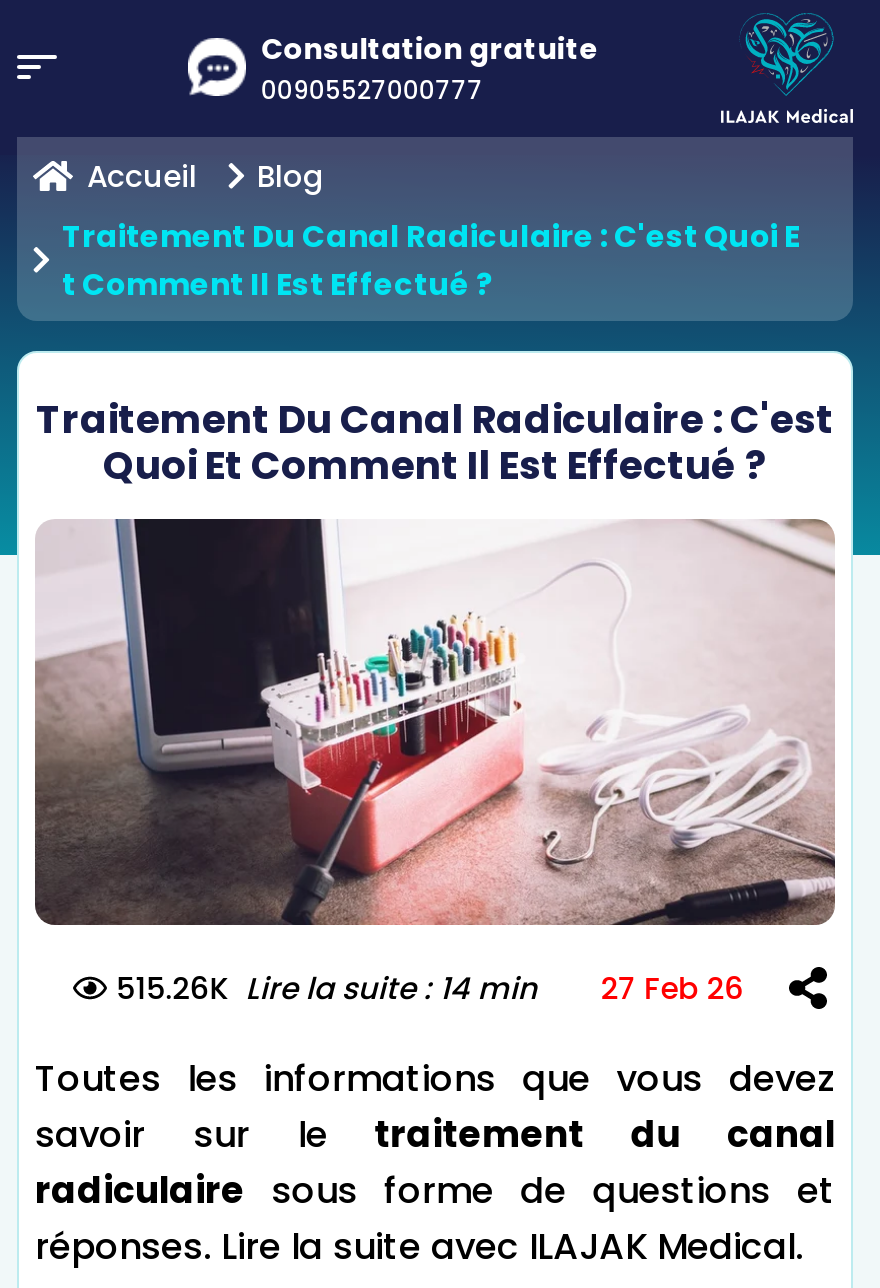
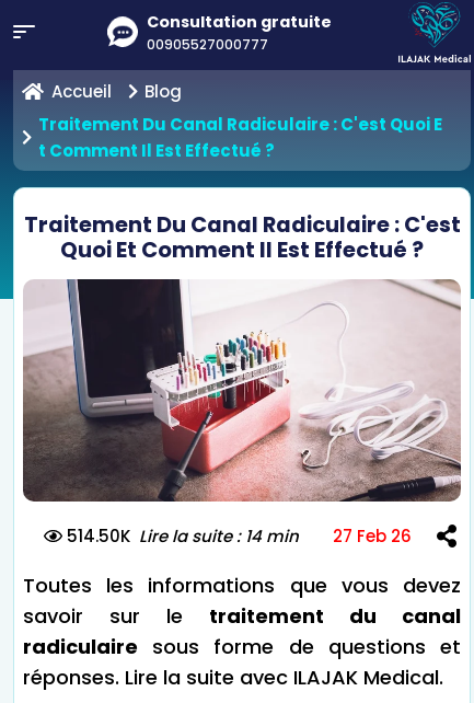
- 515.26K Lire la suite : 14 min
+ 514.50K Lire la suite : 14 min
